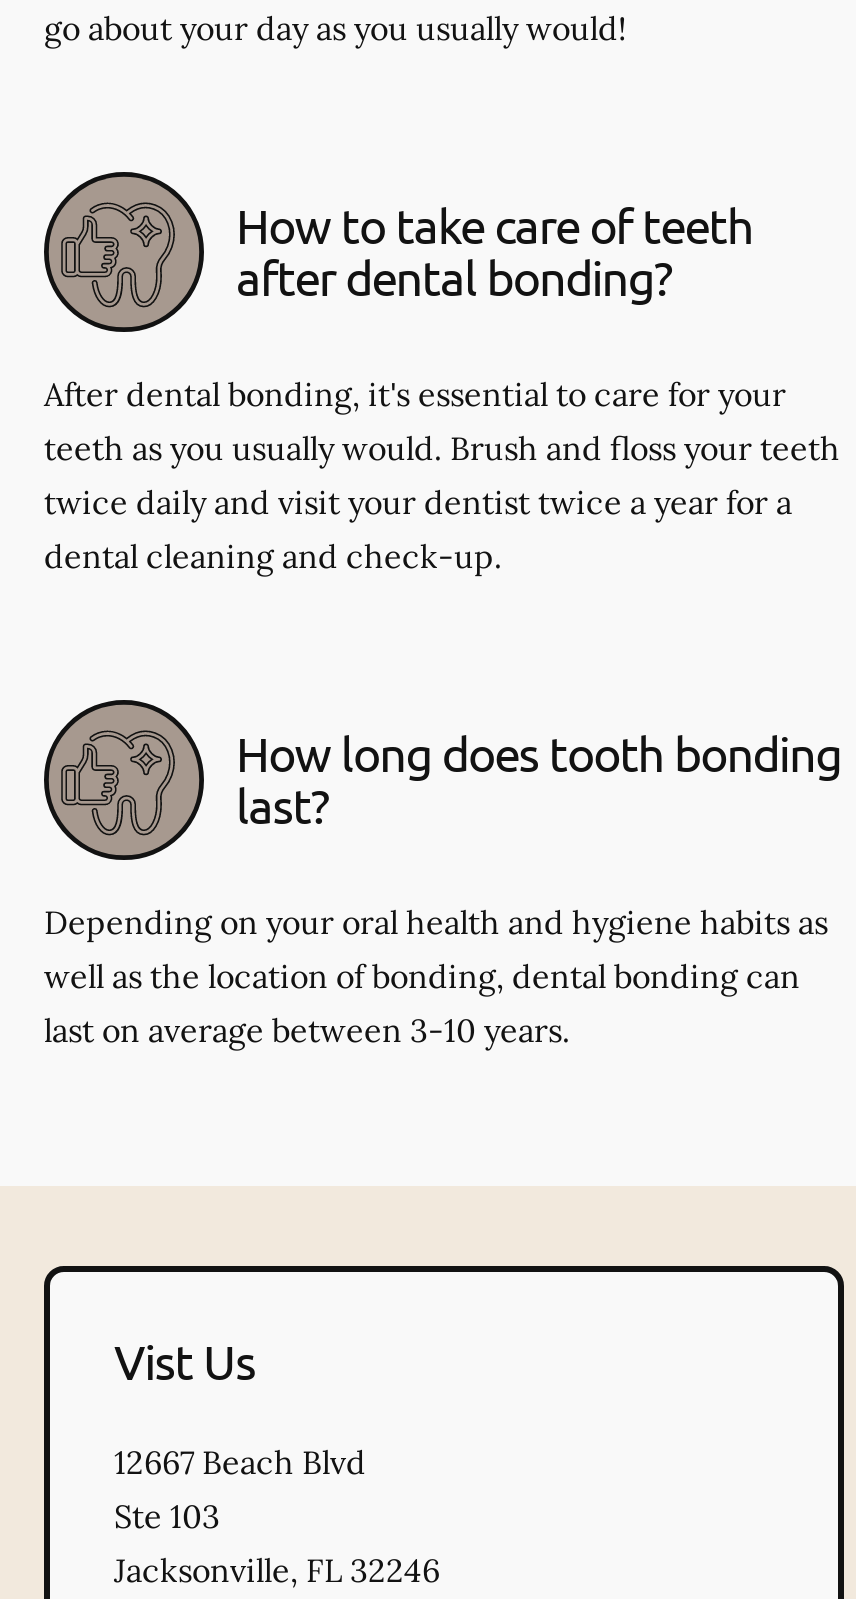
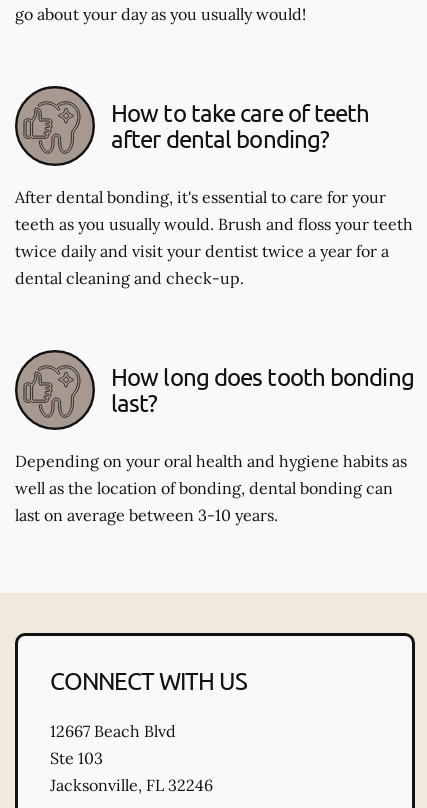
- Vist Us
+ CONNECT WITH US
